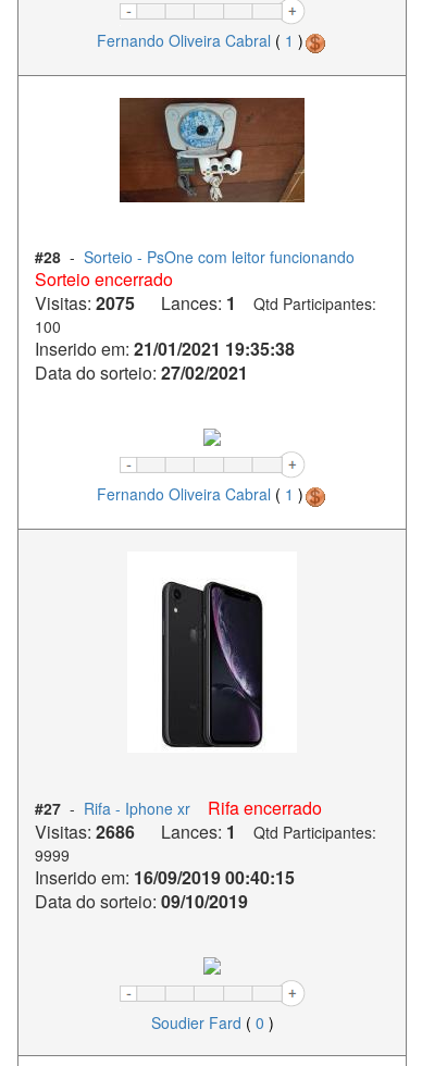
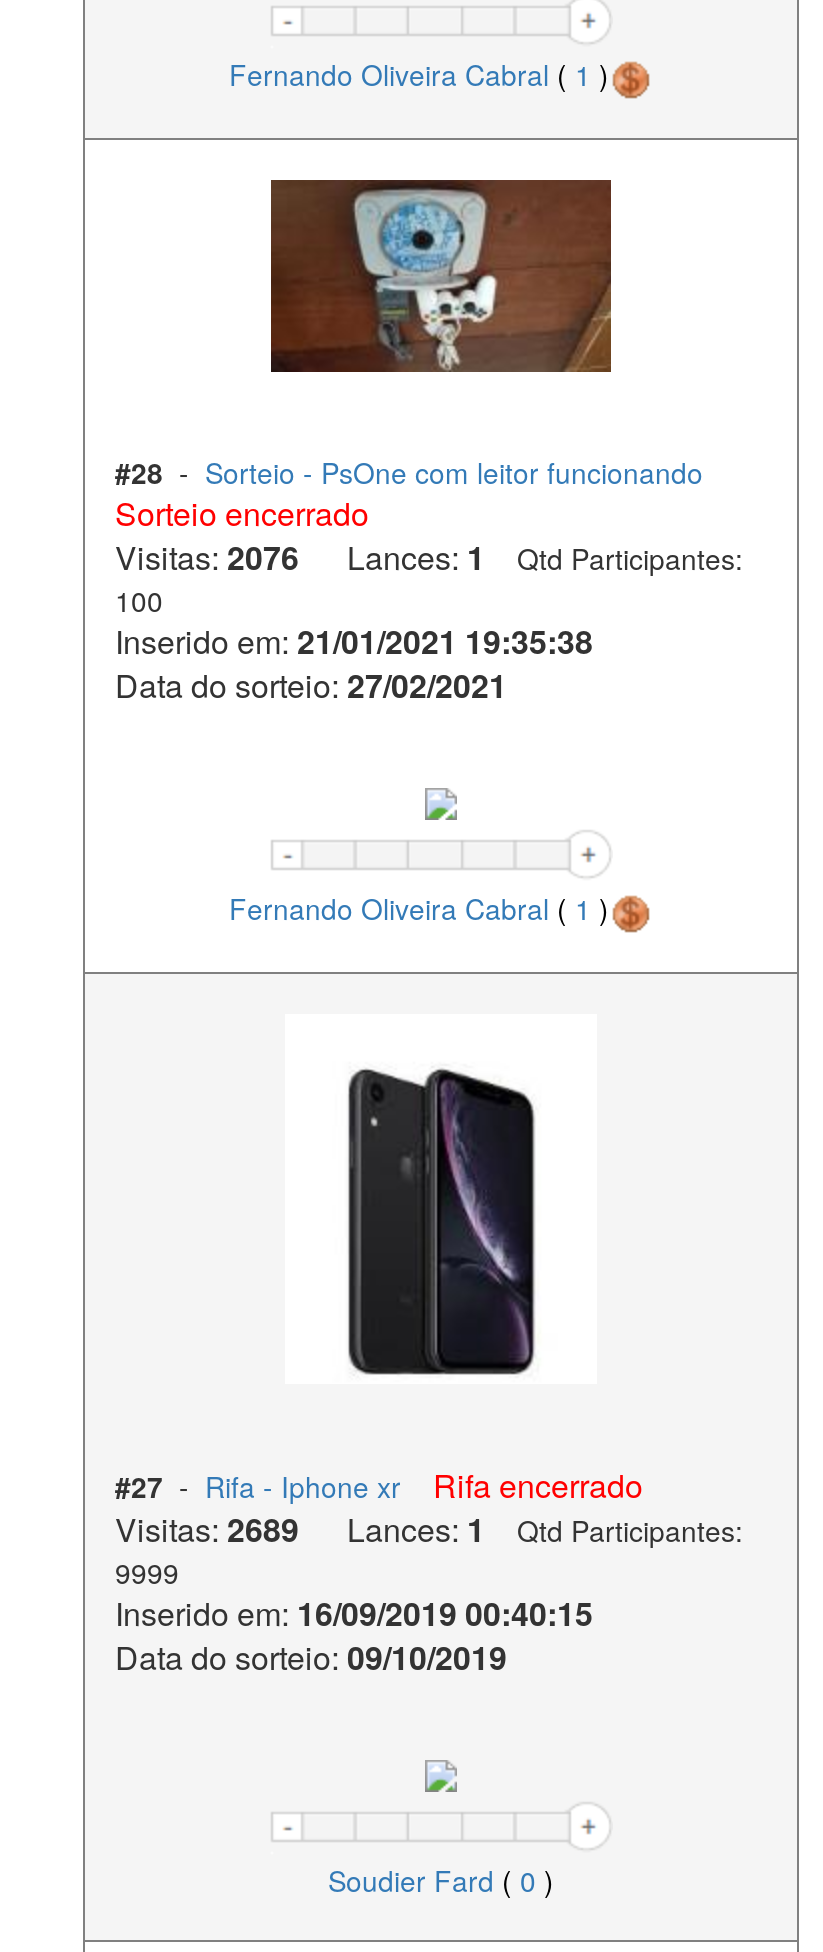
- Visitas: 2075 Lances: 1 Qtd Participantes:
+ Visitas: 2076 Lances: 1 Qtd Participantes:

- Visitas: 2686 Lances: 1 Qtd Participantes:
+ Visitas: 2689 Lances: 1 Qtd Participantes:
